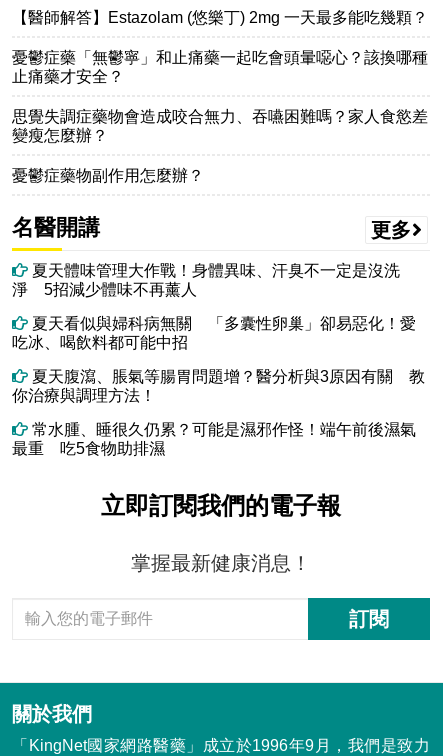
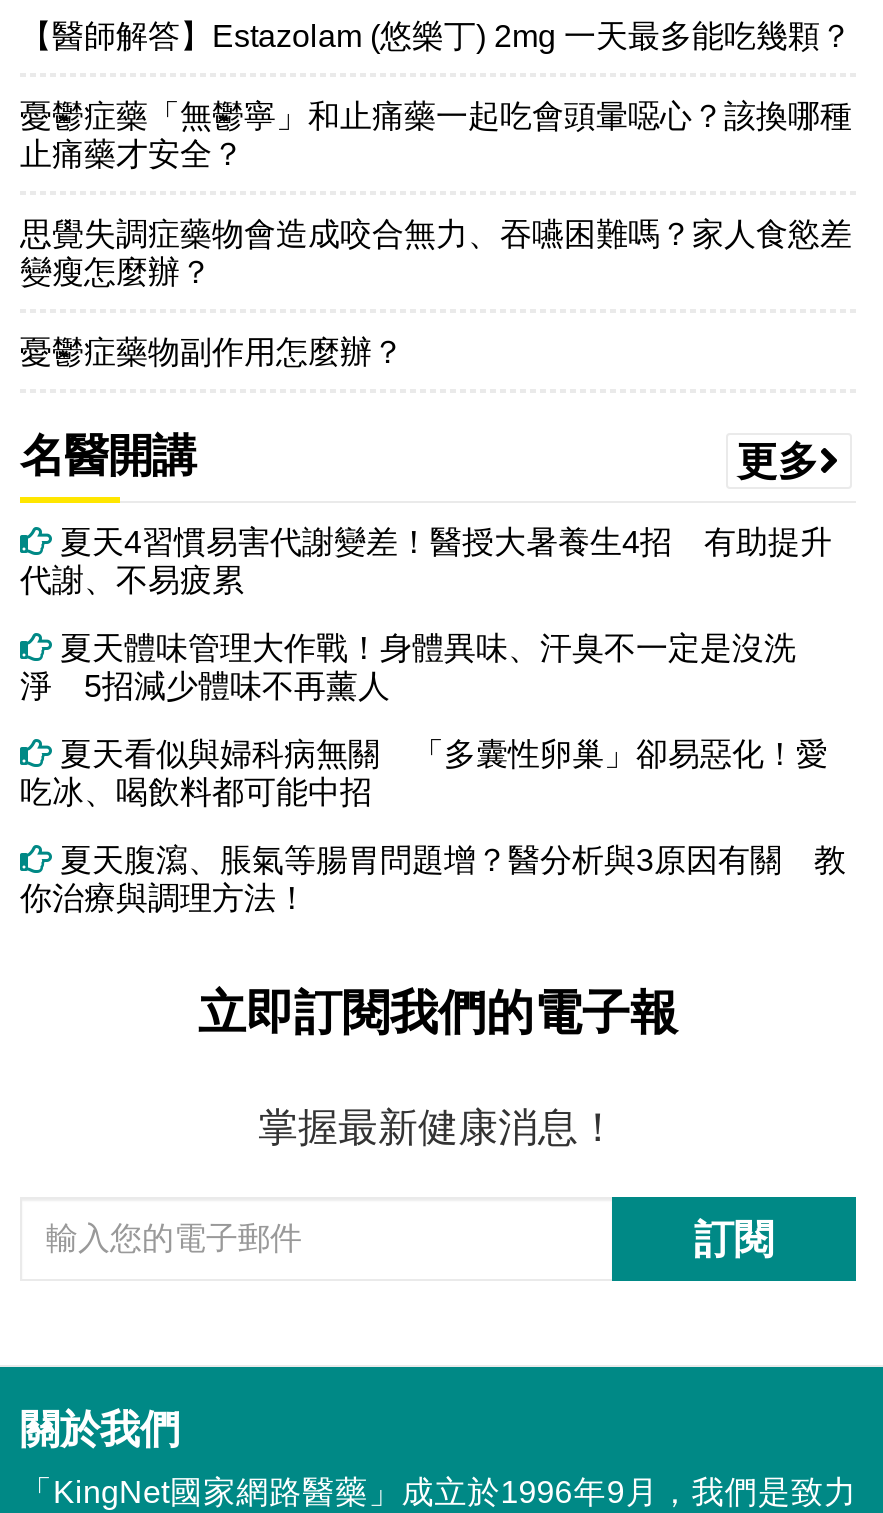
+ 夏天4習慣易害代謝變差！醫授大暑養生4招 有助提升
+ 代謝、不易疲累

moved down: 夏天體味管理大作戰！身體異味、汗臭不一定是沒洗 | 淨 5招減少體味不再薰人 | 夏天看似與婦科病無關 「多囊性卵巢」卻易惡化！愛 | 吃冰、喝飲料都可能中招 | 夏天腹瀉、脹氣等腸胃問題增？醫分析與3原因有關 教 | 你治療與調理方法！

- 常水腫、睡很久仍累？可能是濕邪作怪！端午前後濕氣
- 最重 吃5食物助排濕
